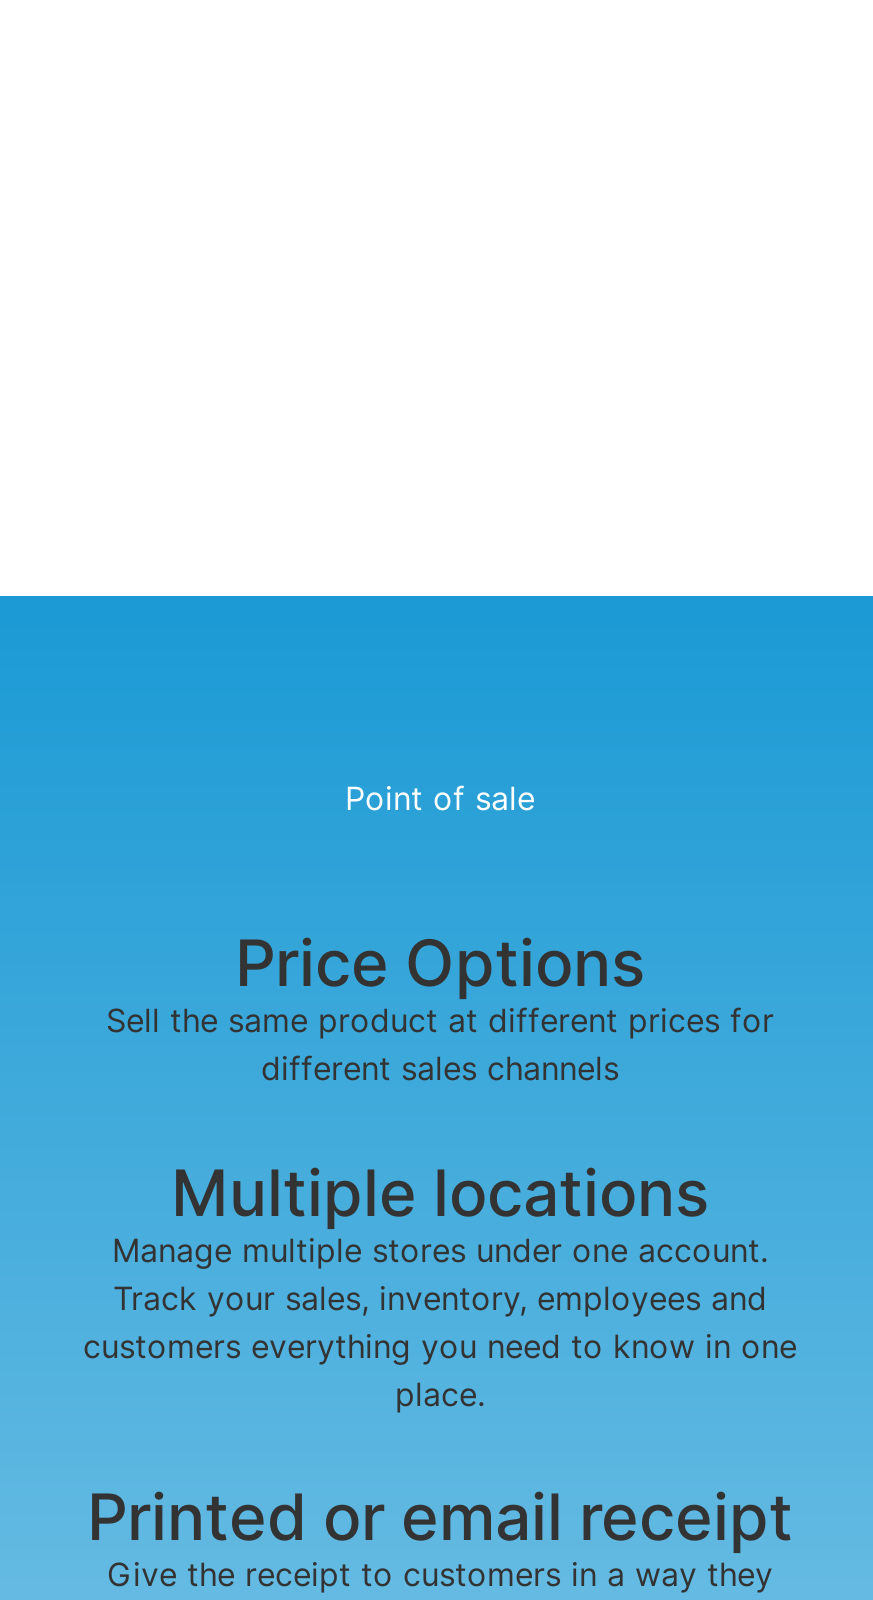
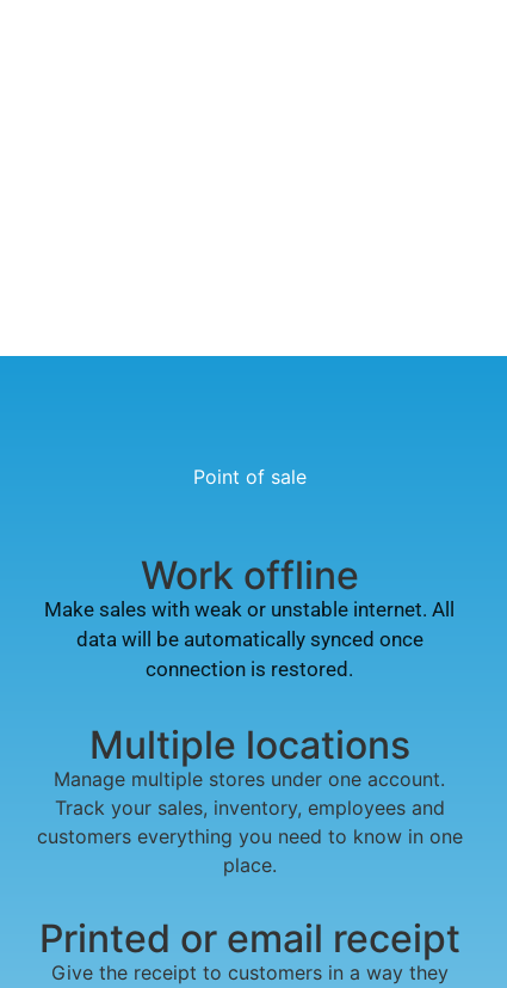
- Price Options
- Sell the same product at different prices for
- different sales channels
+ Work offline
+ Make sales with weak or unstable internet. All
+ data will be automatically synced once
+ connection is restored.
